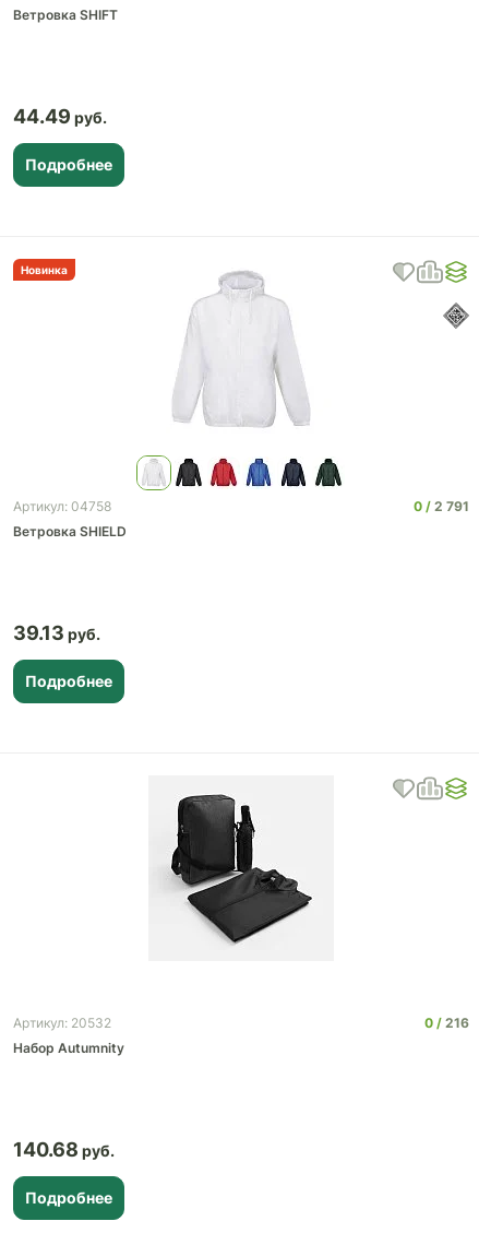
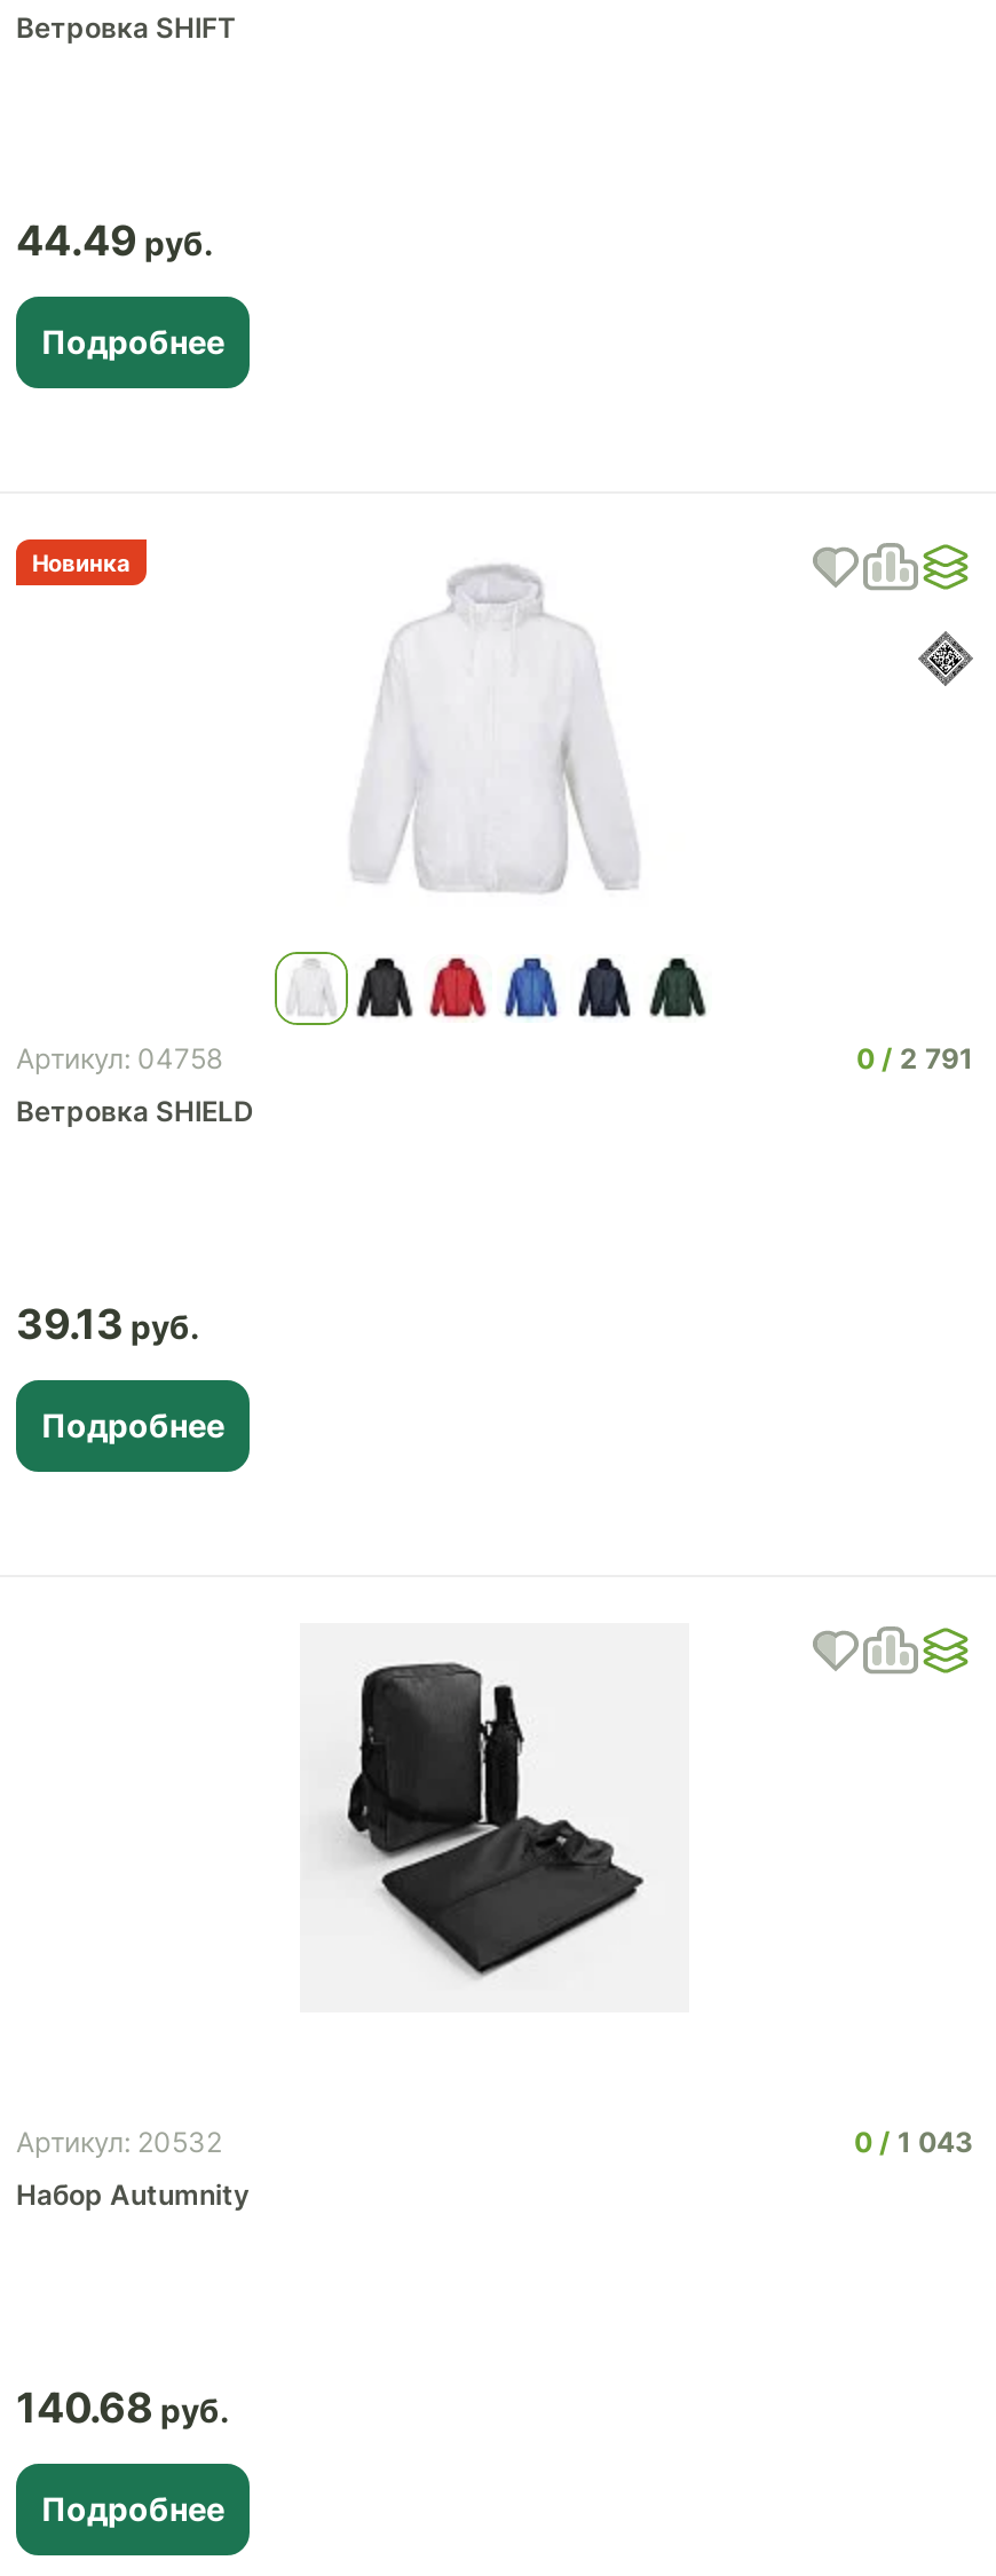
- 0 216
+ 0 1 043
